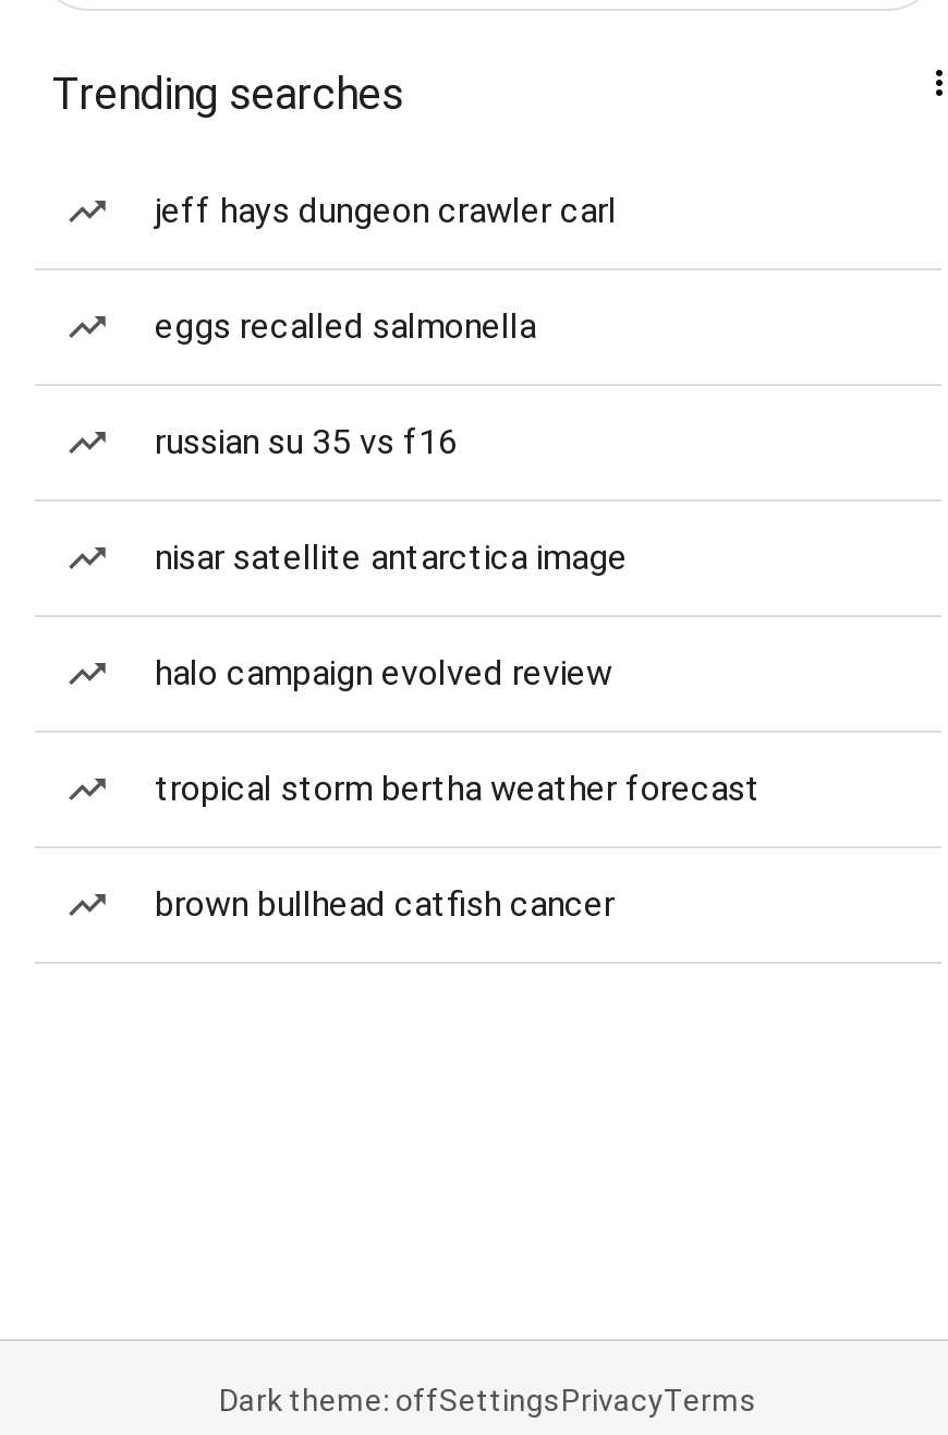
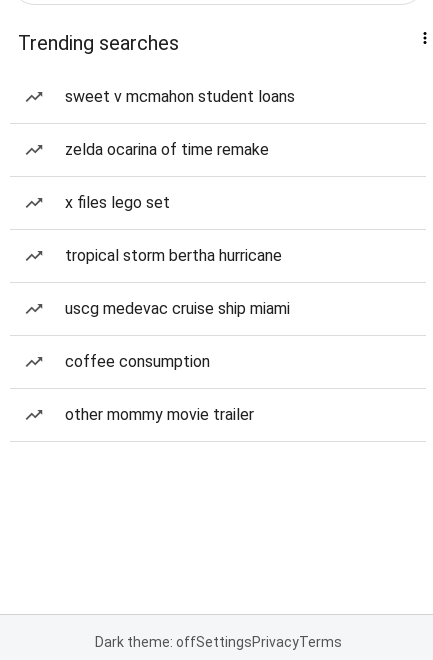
- jeff hays dungeon crawler carl
+ sweet v mcmahon student loans

- eggs recalled salmonella
+ zelda ocarina of time remake

- russian su 35 vs f16
+ x files lego set

- nisar satellite antarctica image
+ tropical storm bertha hurricane

- halo campaign evolved review
+ uscg medevac cruise ship miami

- tropical storm bertha weather forecast
+ coffee consumption

- brown bullhead catfish cancer
+ other mommy movie trailer
